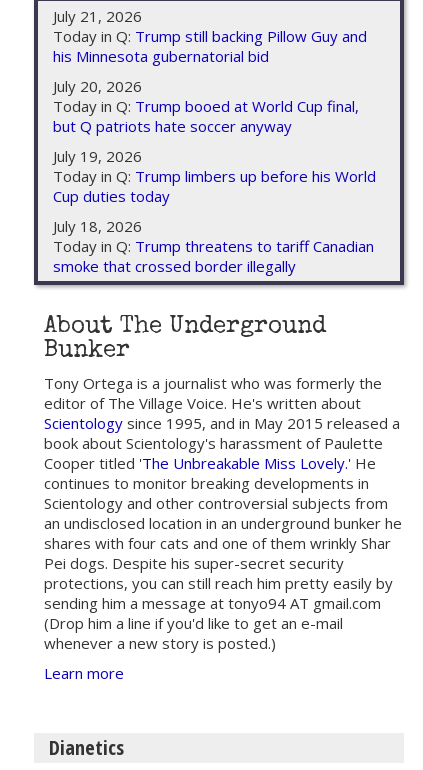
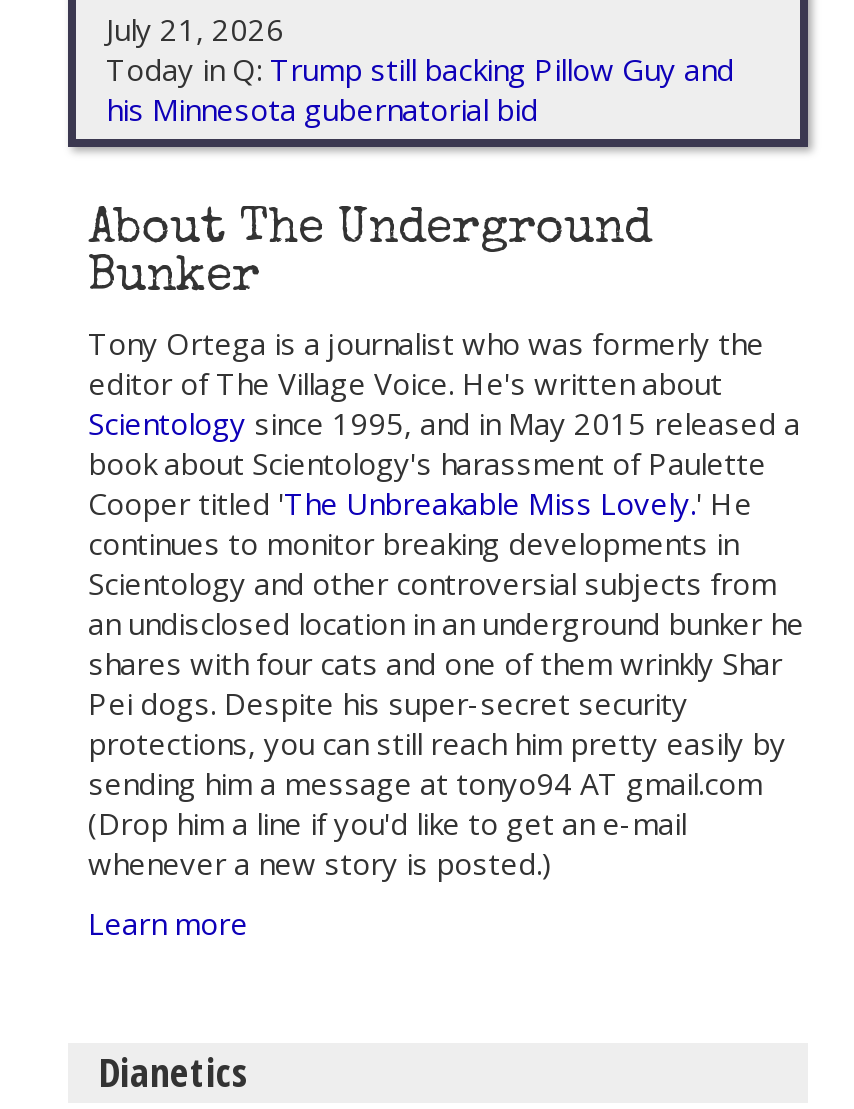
- July 20, 2026
- Today in Q: Trump booed at World Cup final,
- but Q patriots hate soccer anyway
- July 19, 2026
- Today in Q: Trump limbers up before his World
- Cup duties today
- July 18, 2026
- Today in Q: Trump threatens to tariff Canadian
- smoke that crossed border illegally
